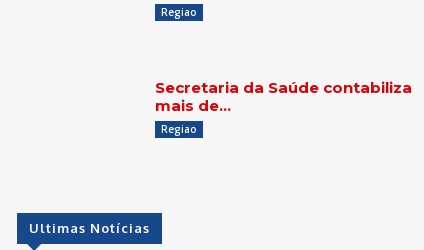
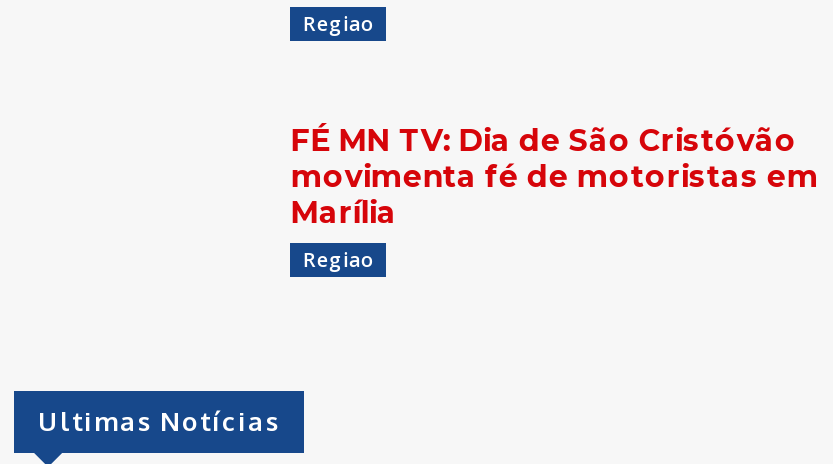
- Secretaria da Saúde contabiliza
- mais de…
+ FÉ MN TV: Dia de São Cristóvão
+ movimenta fé de motoristas em
+ Marília
